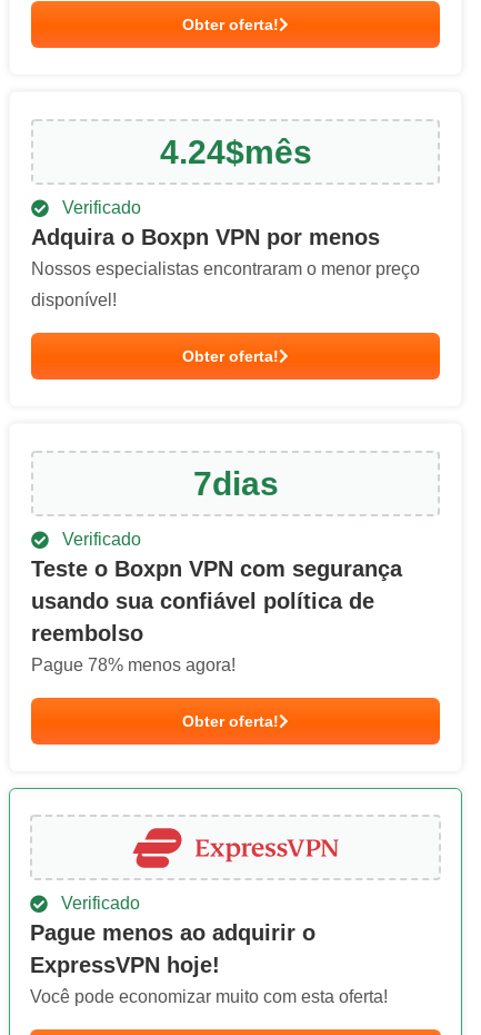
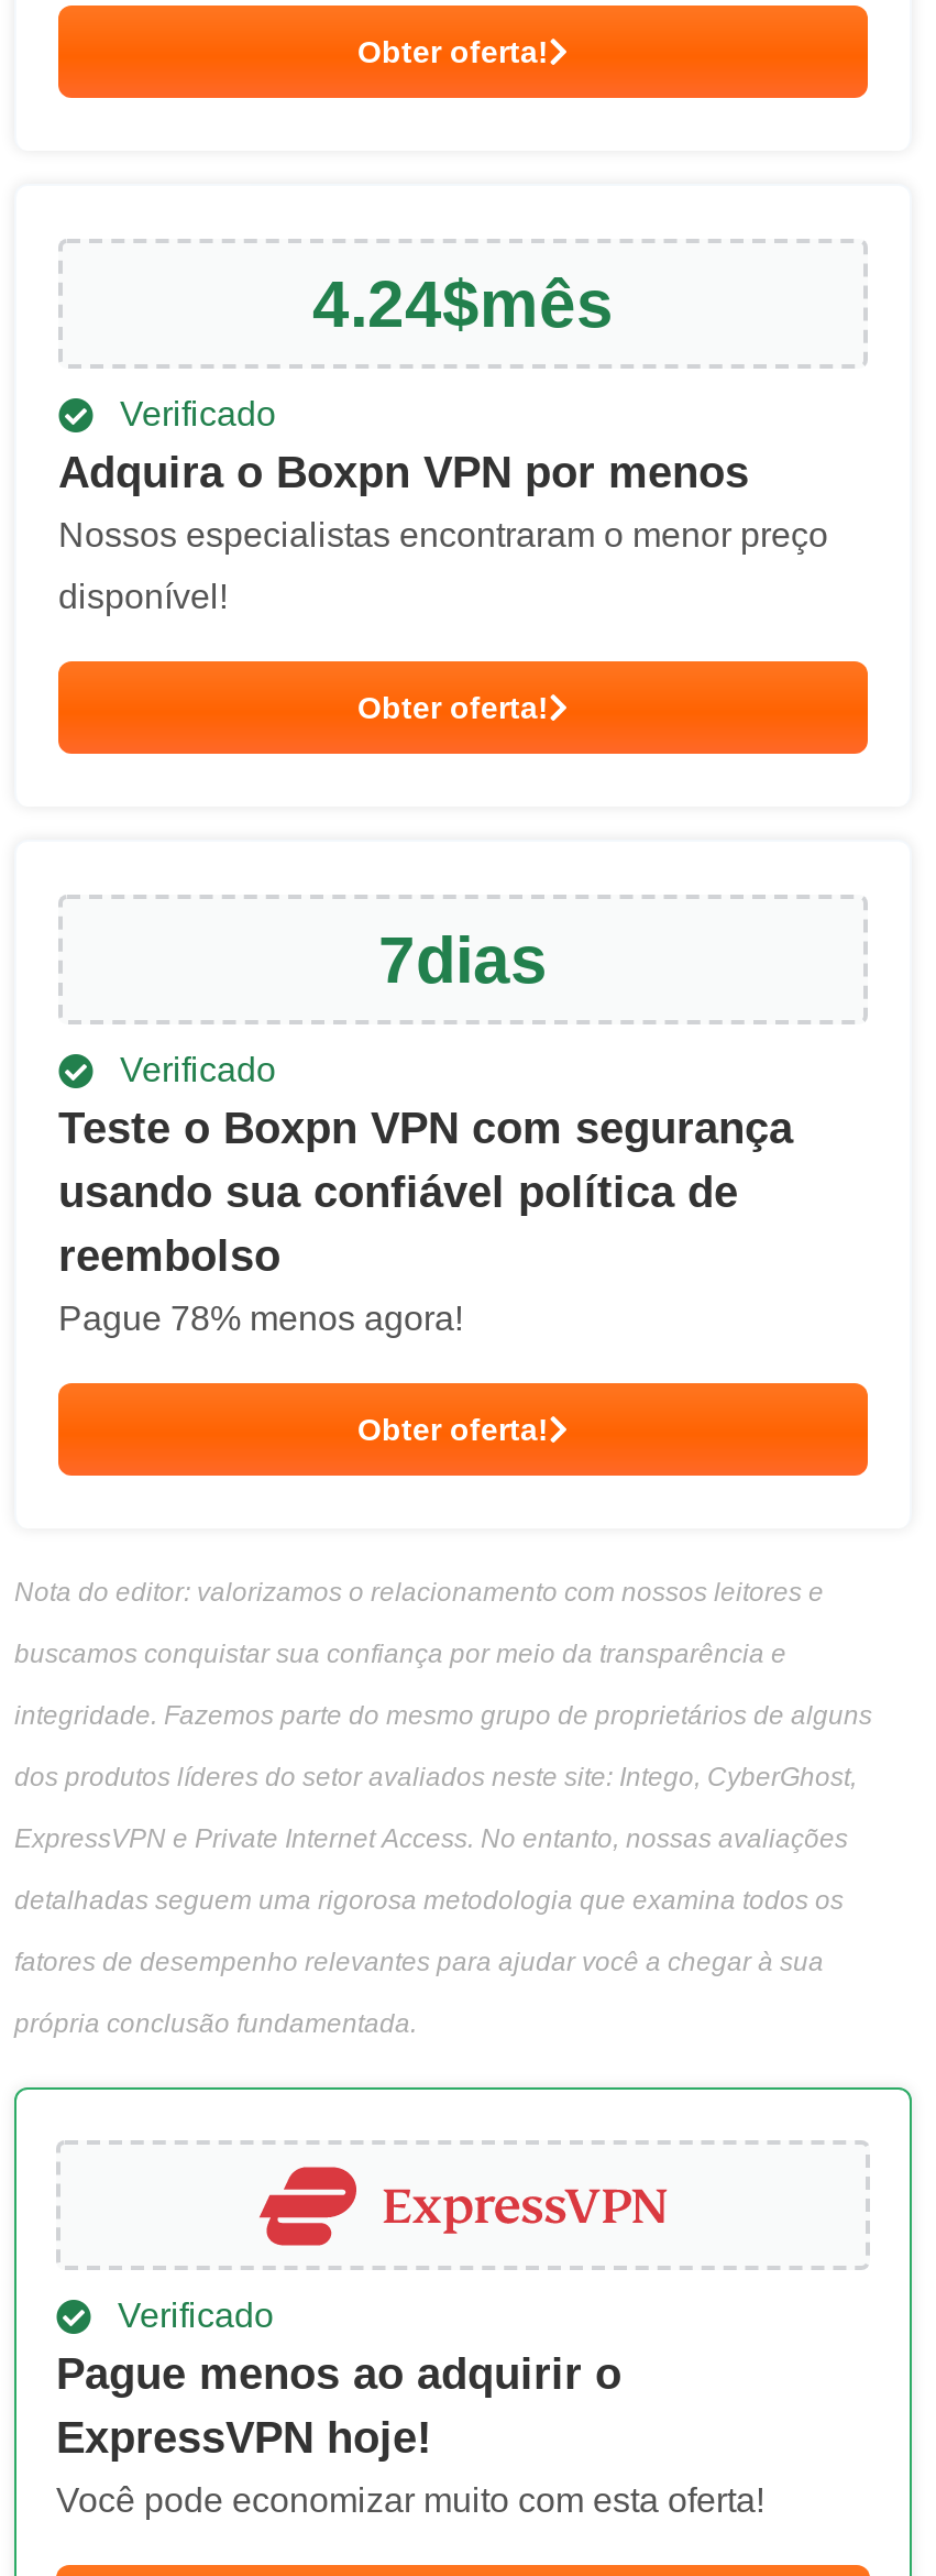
+ Nota do editor: valorizamos o relacionamento com nossos leitores e
+ buscamos conquistar sua confiança por meio da transparência e
+ integridade. Fazemos parte do mesmo grupo de proprietários de alguns
+ dos produtos líderes do setor avaliados neste site: Intego, CyberGhost,
+ ExpressVPN e Private Internet Access. No entanto, nossas avaliações
+ detalhadas seguem uma rigorosa metodologia que examina todos os
+ fatores de desempenho relevantes para ajudar você a chegar à sua
+ própria conclusão fundamentada.
